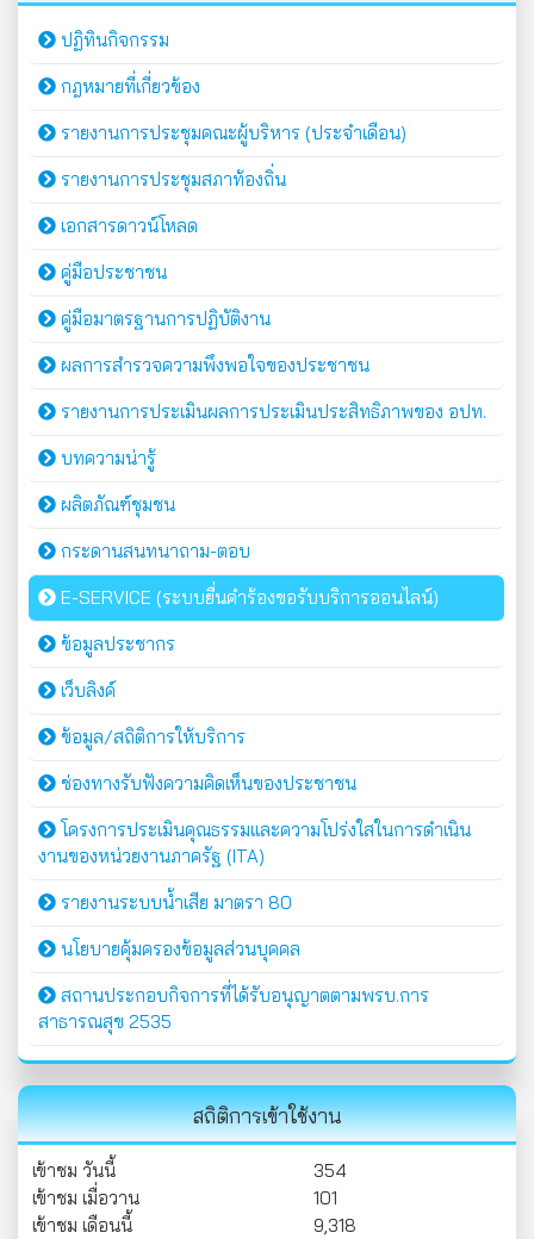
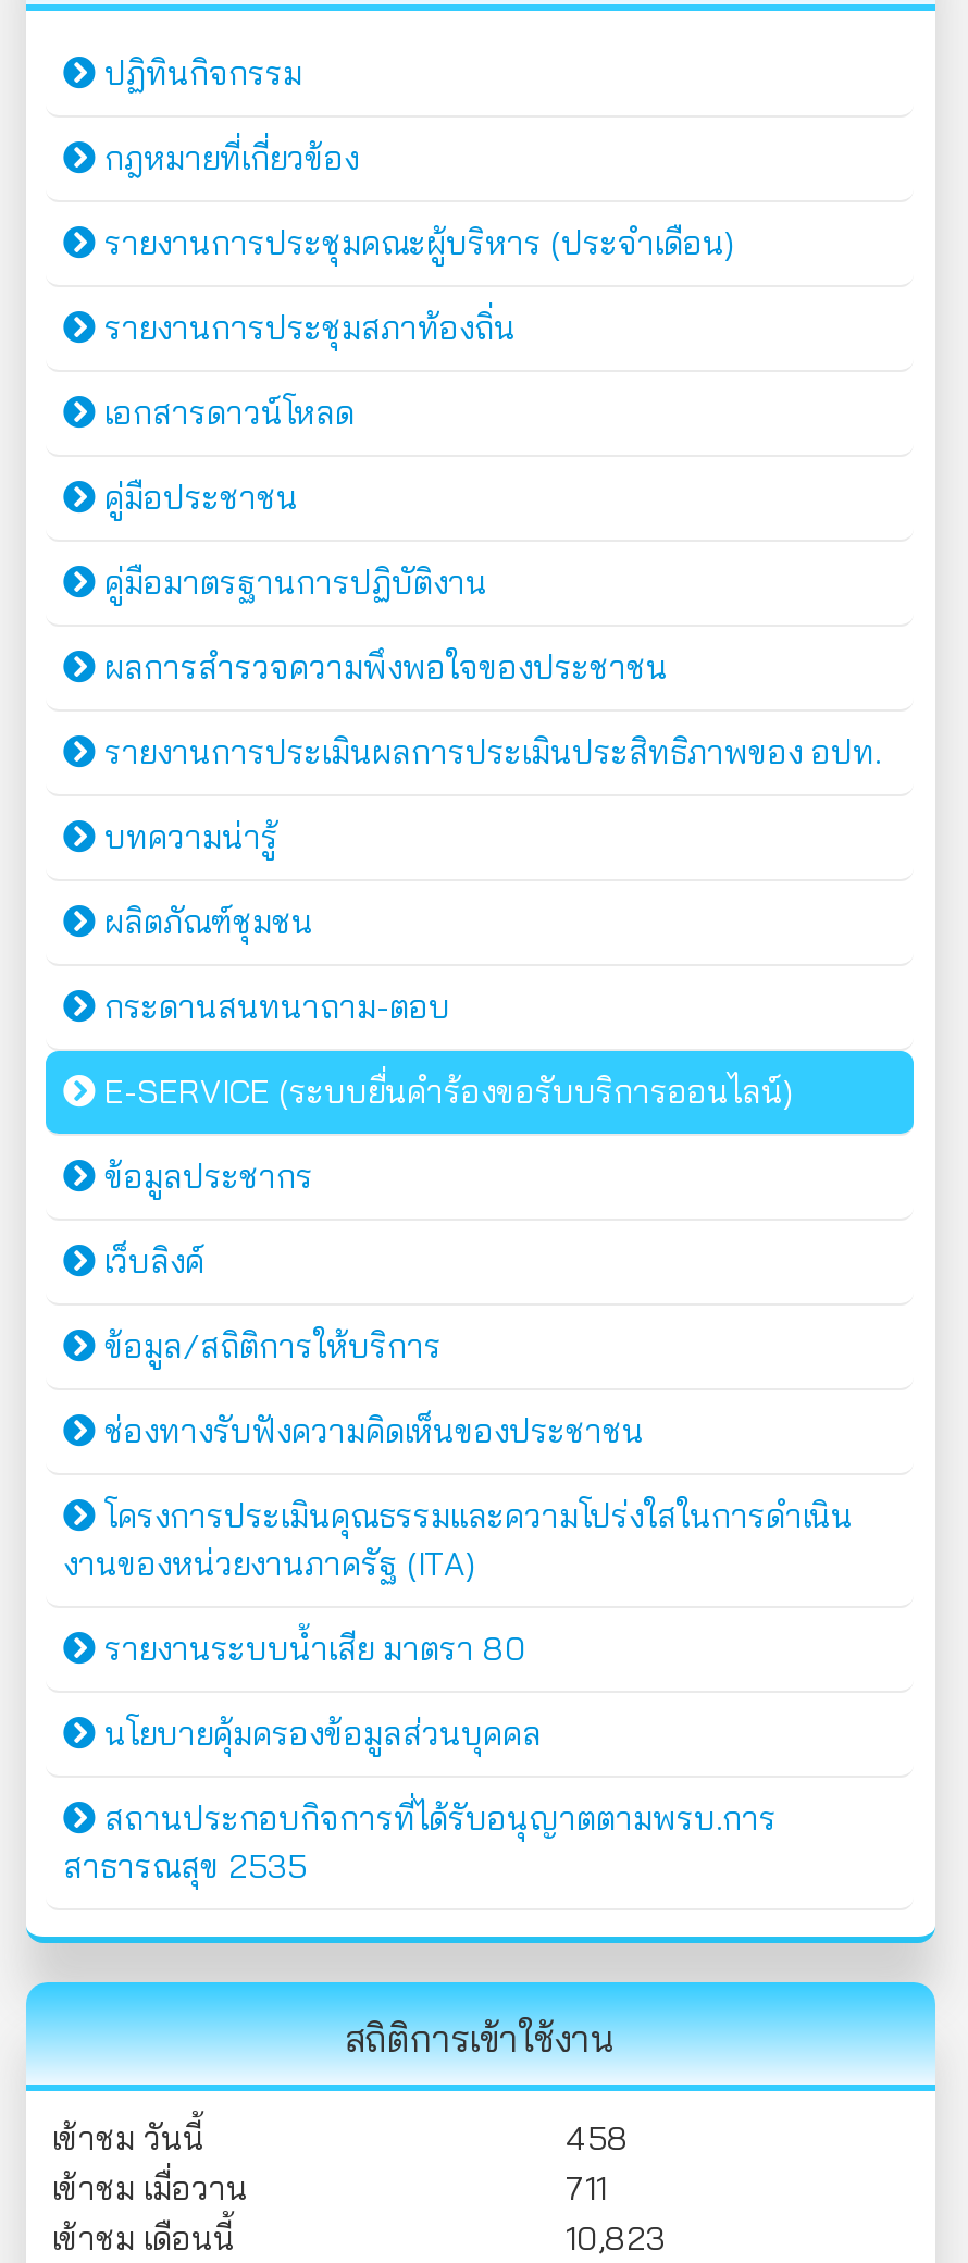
- 354
+ 458

- 101
+ 711

- 9,318
+ 10,823
